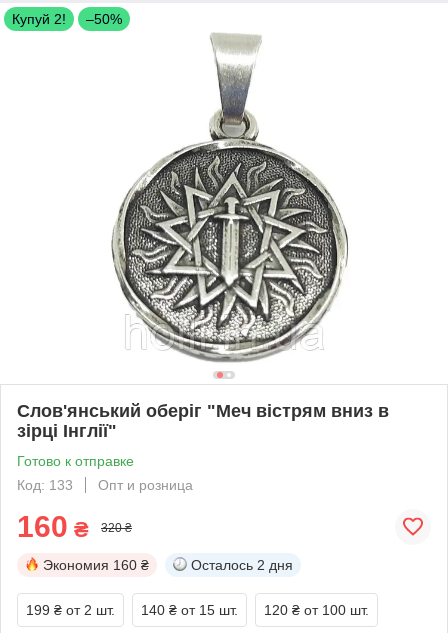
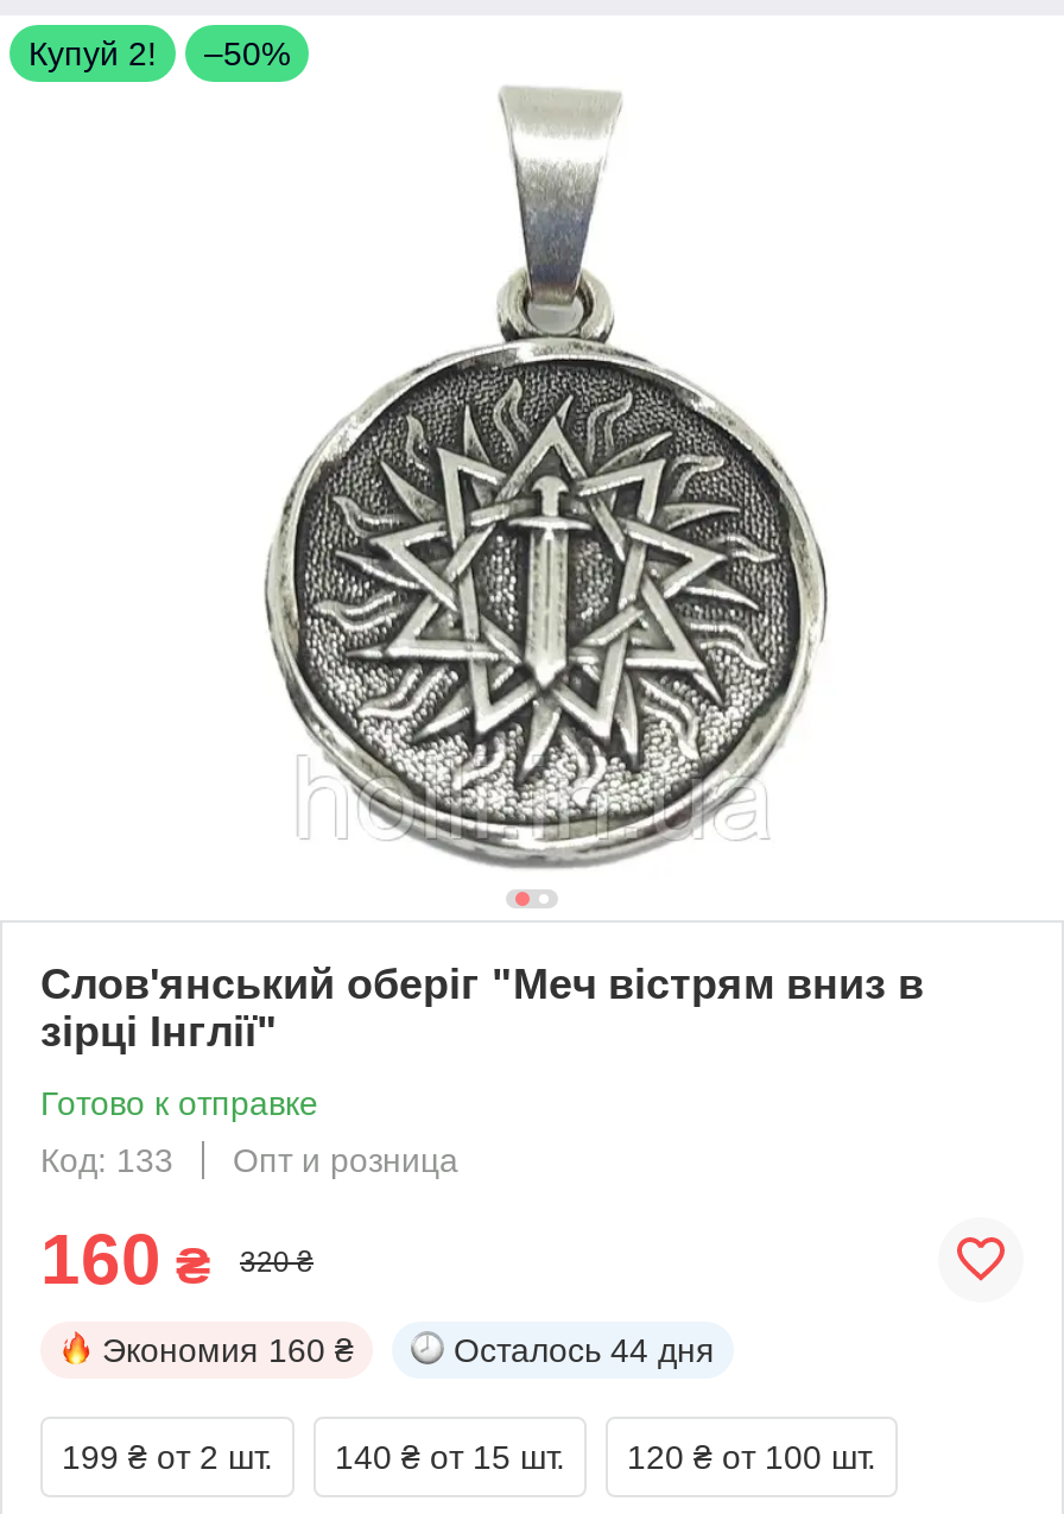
- Осталось 2 дня
+ Осталось 44 дня
